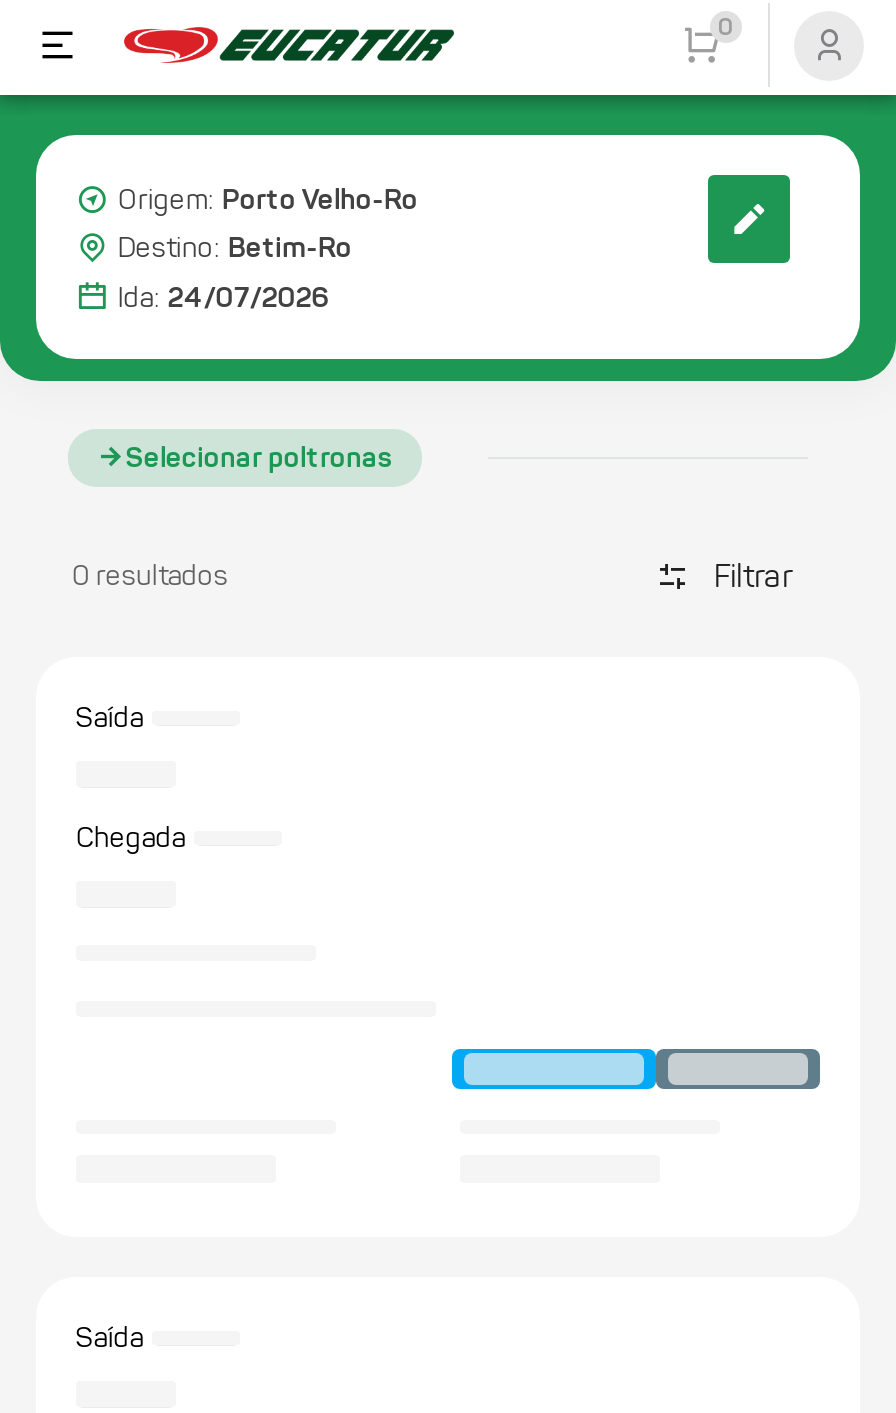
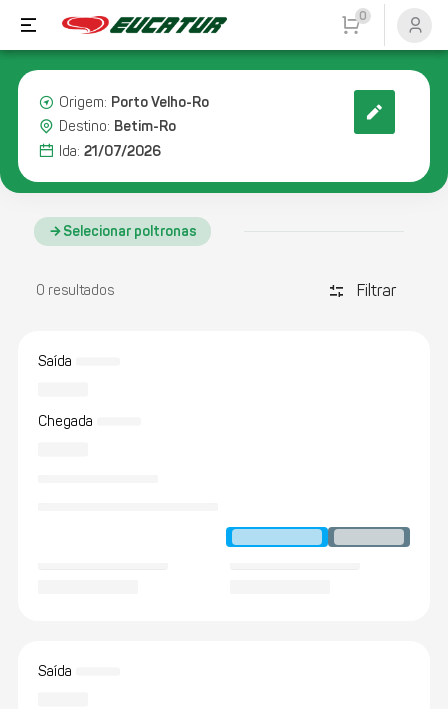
- Ida: 24/07/2026
+ Ida: 21/07/2026
